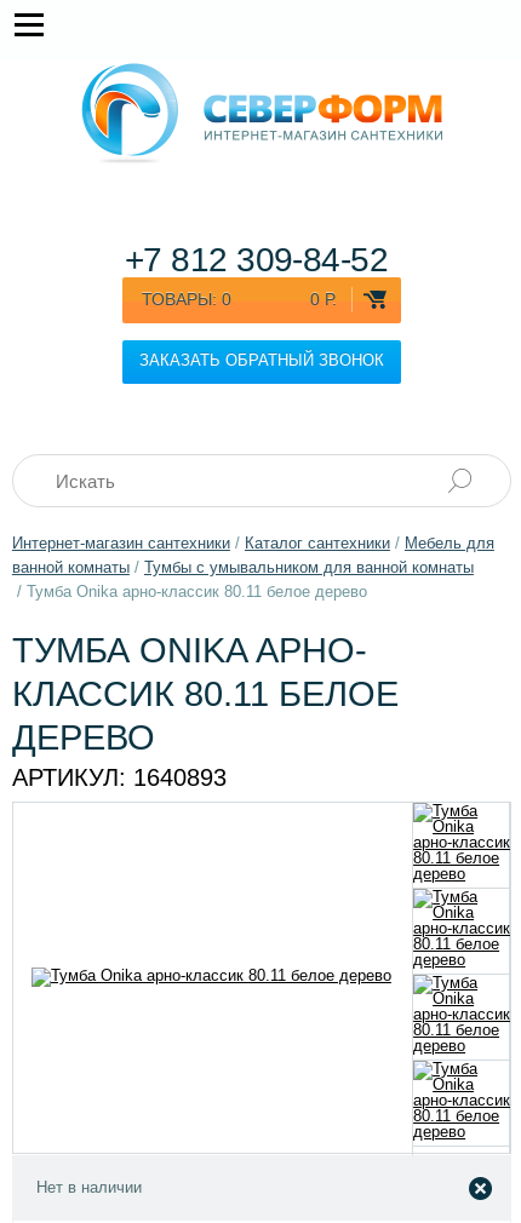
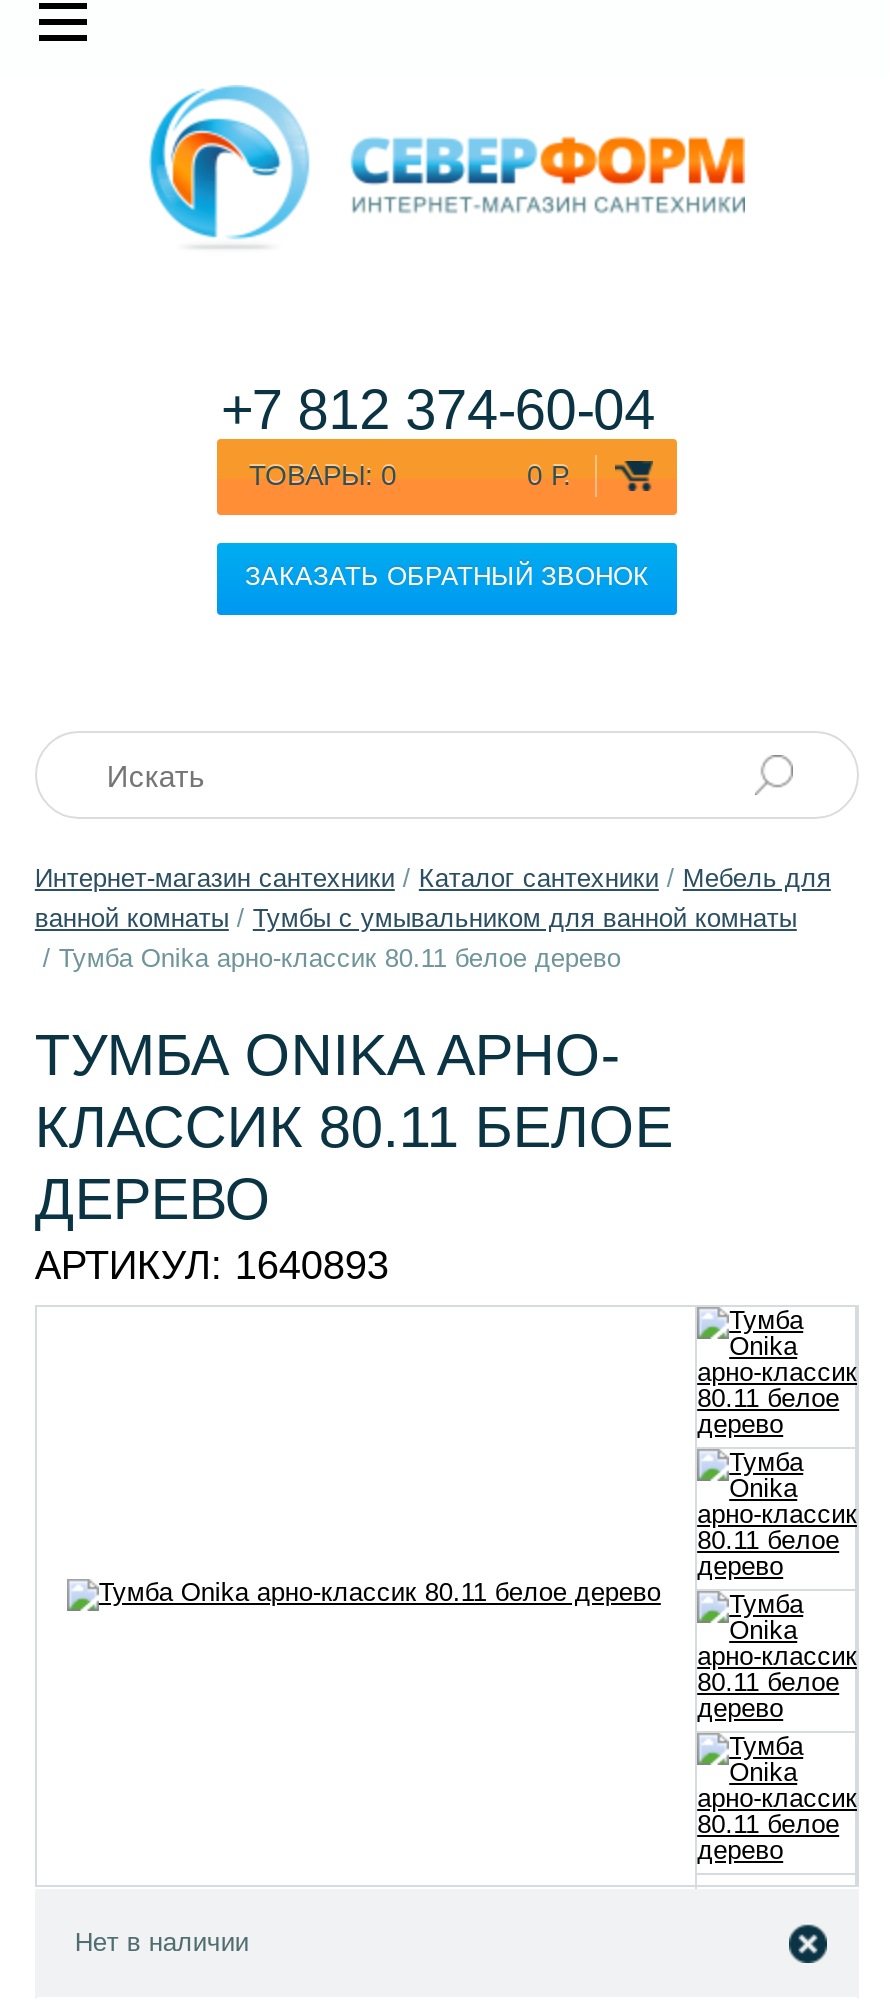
- +7 812 309-84-52
+ +7 812 374-60-04
